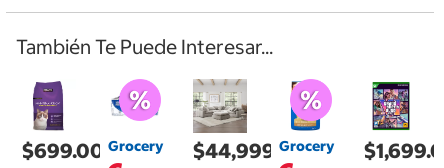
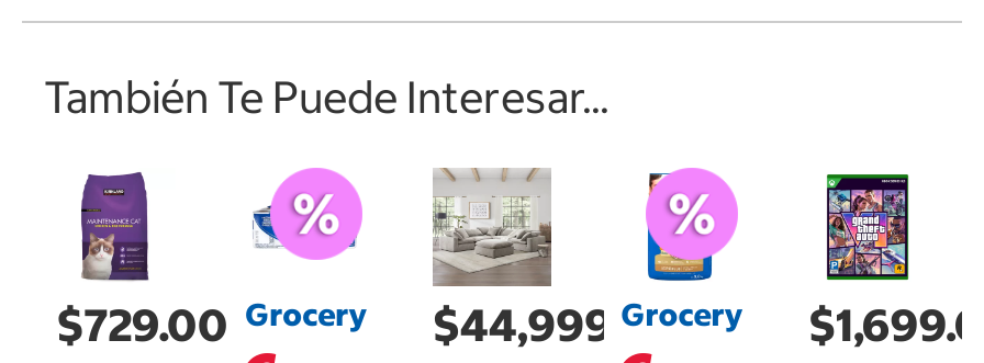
- $699.00
+ $729.00
